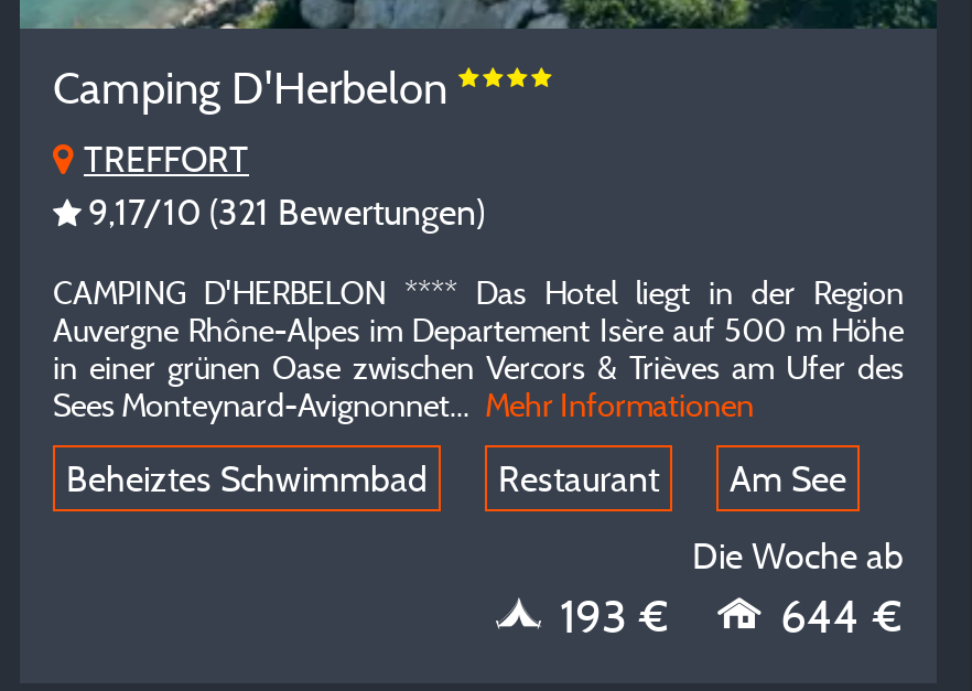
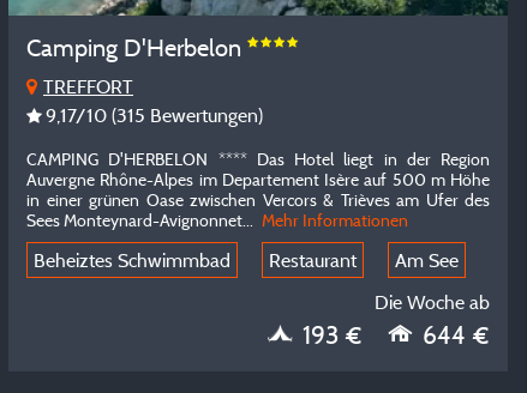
- 9,17/10 (321 Bewertungen)
+ 9,17/10 (315 Bewertungen)
